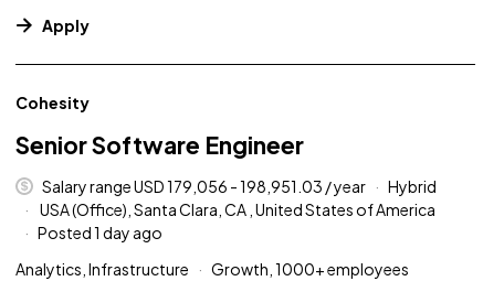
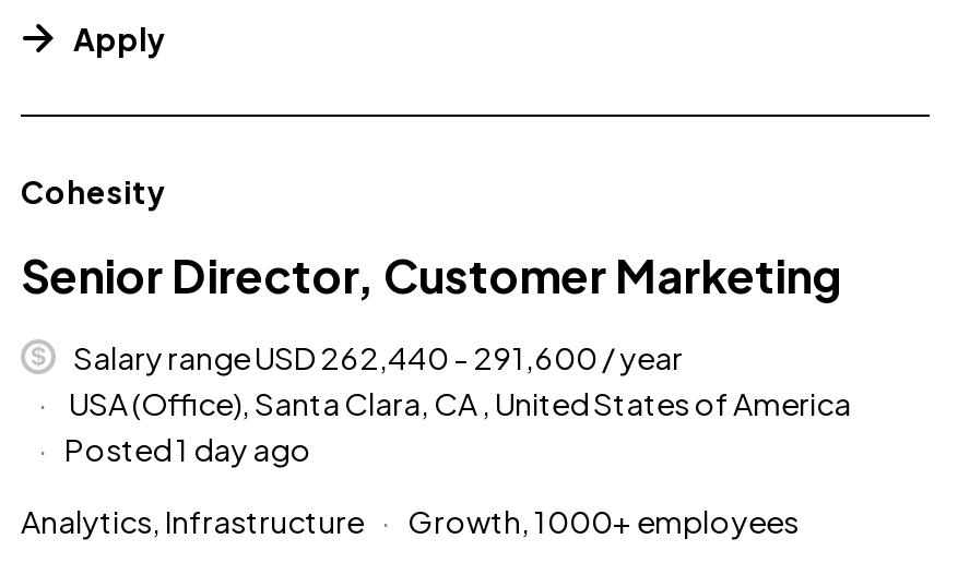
- Senior Software Engineer
+ Senior Director, Customer Marketing

- Salary range USD 179,056 - 198,951.03 / year
- Hybrid
+ Salary range USD 262,440 - 291,600 / year
